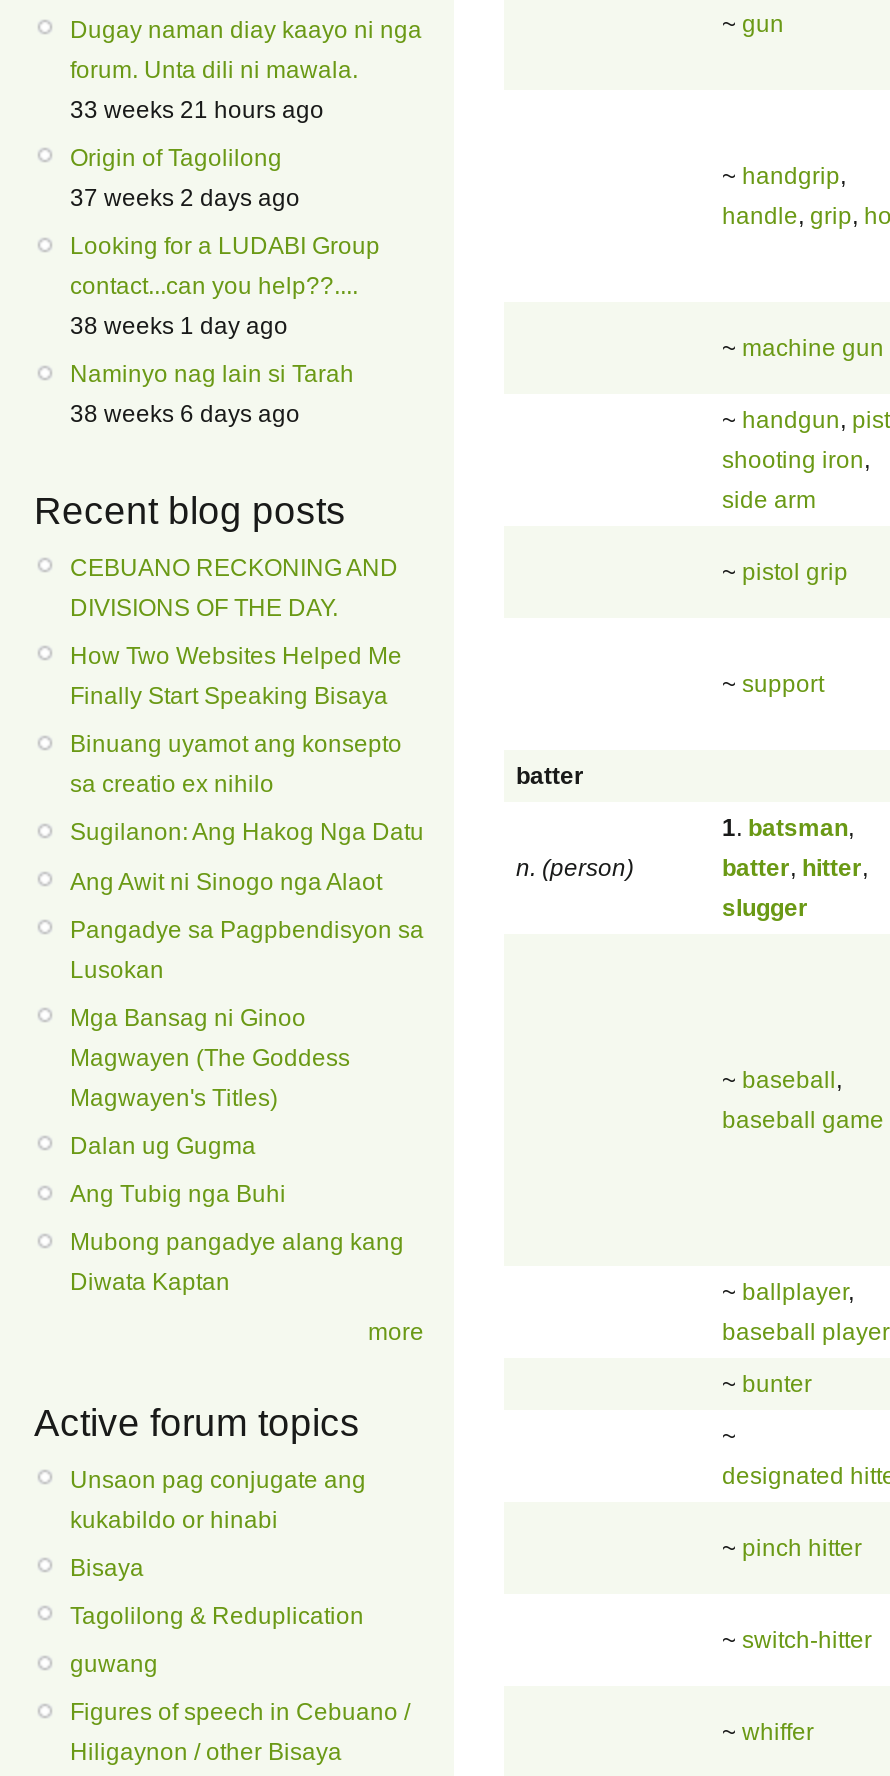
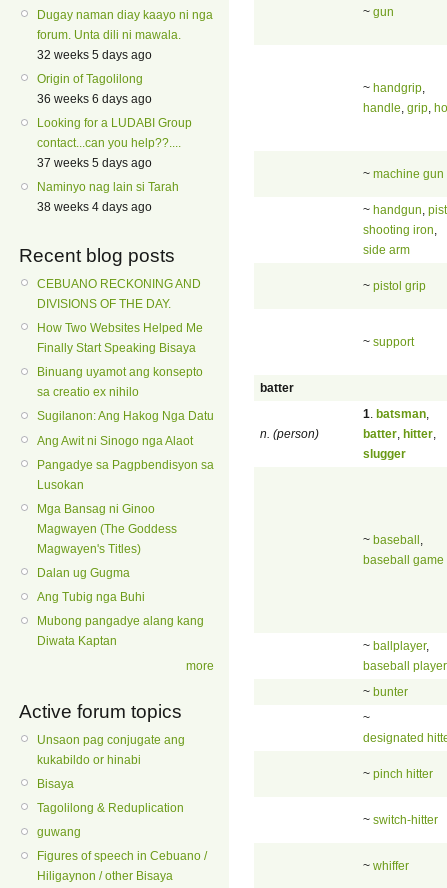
- 33 weeks 21 hours ago
+ 32 weeks 5 days ago

- 37 weeks 2 days ago
+ 36 weeks 6 days ago

- 38 weeks 1 day ago
+ 37 weeks 5 days ago

- 38 weeks 6 days ago
+ 38 weeks 4 days ago
